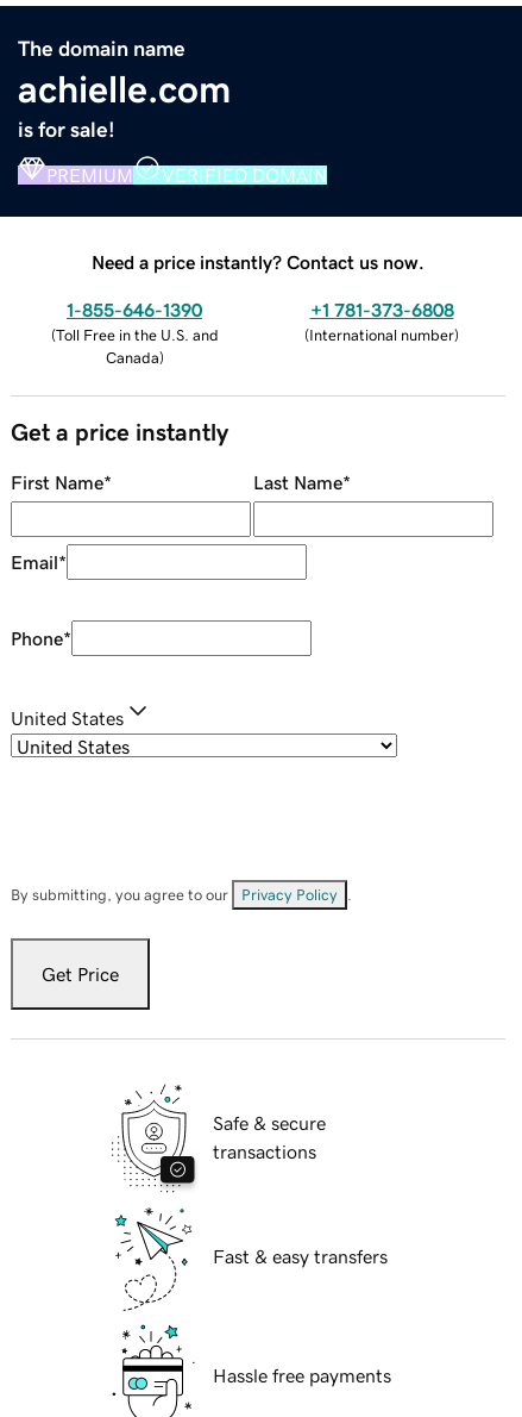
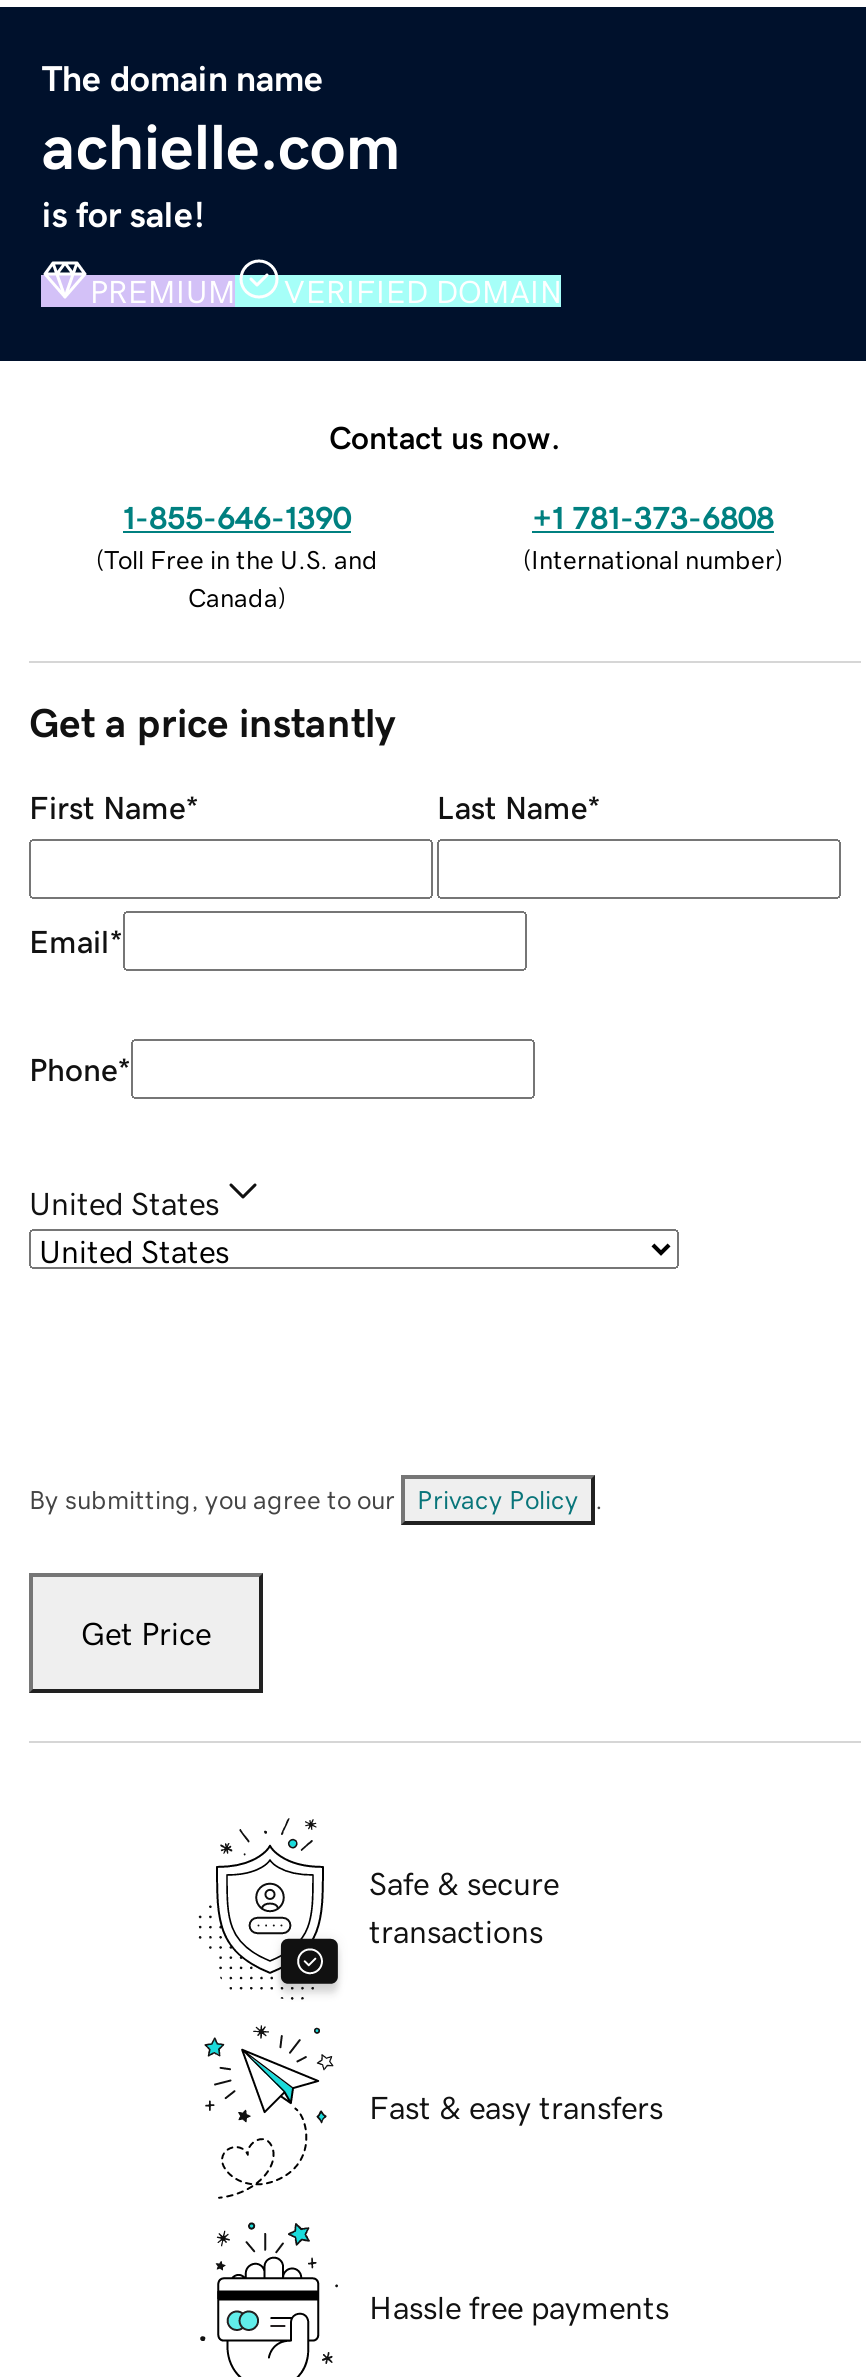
- Need a price instantly? Contact us now.
+ Contact us now.
